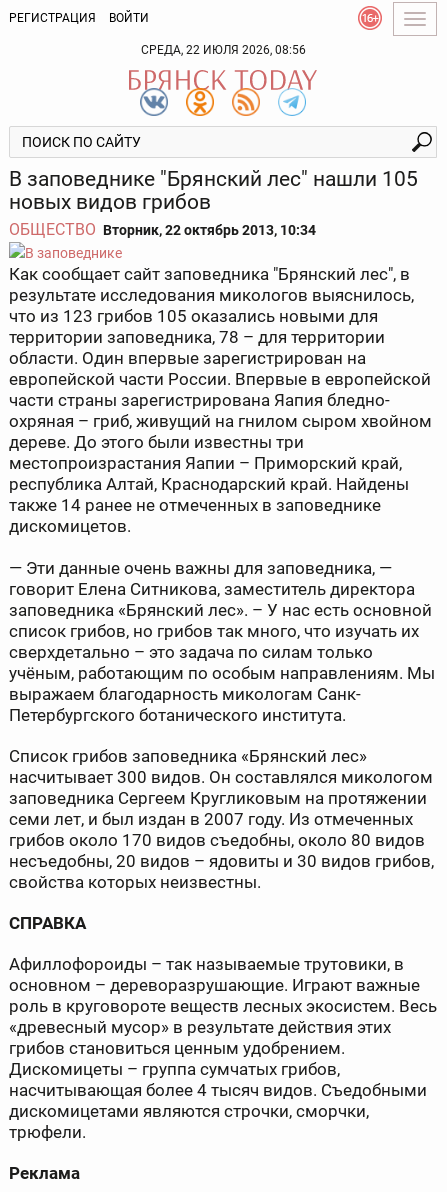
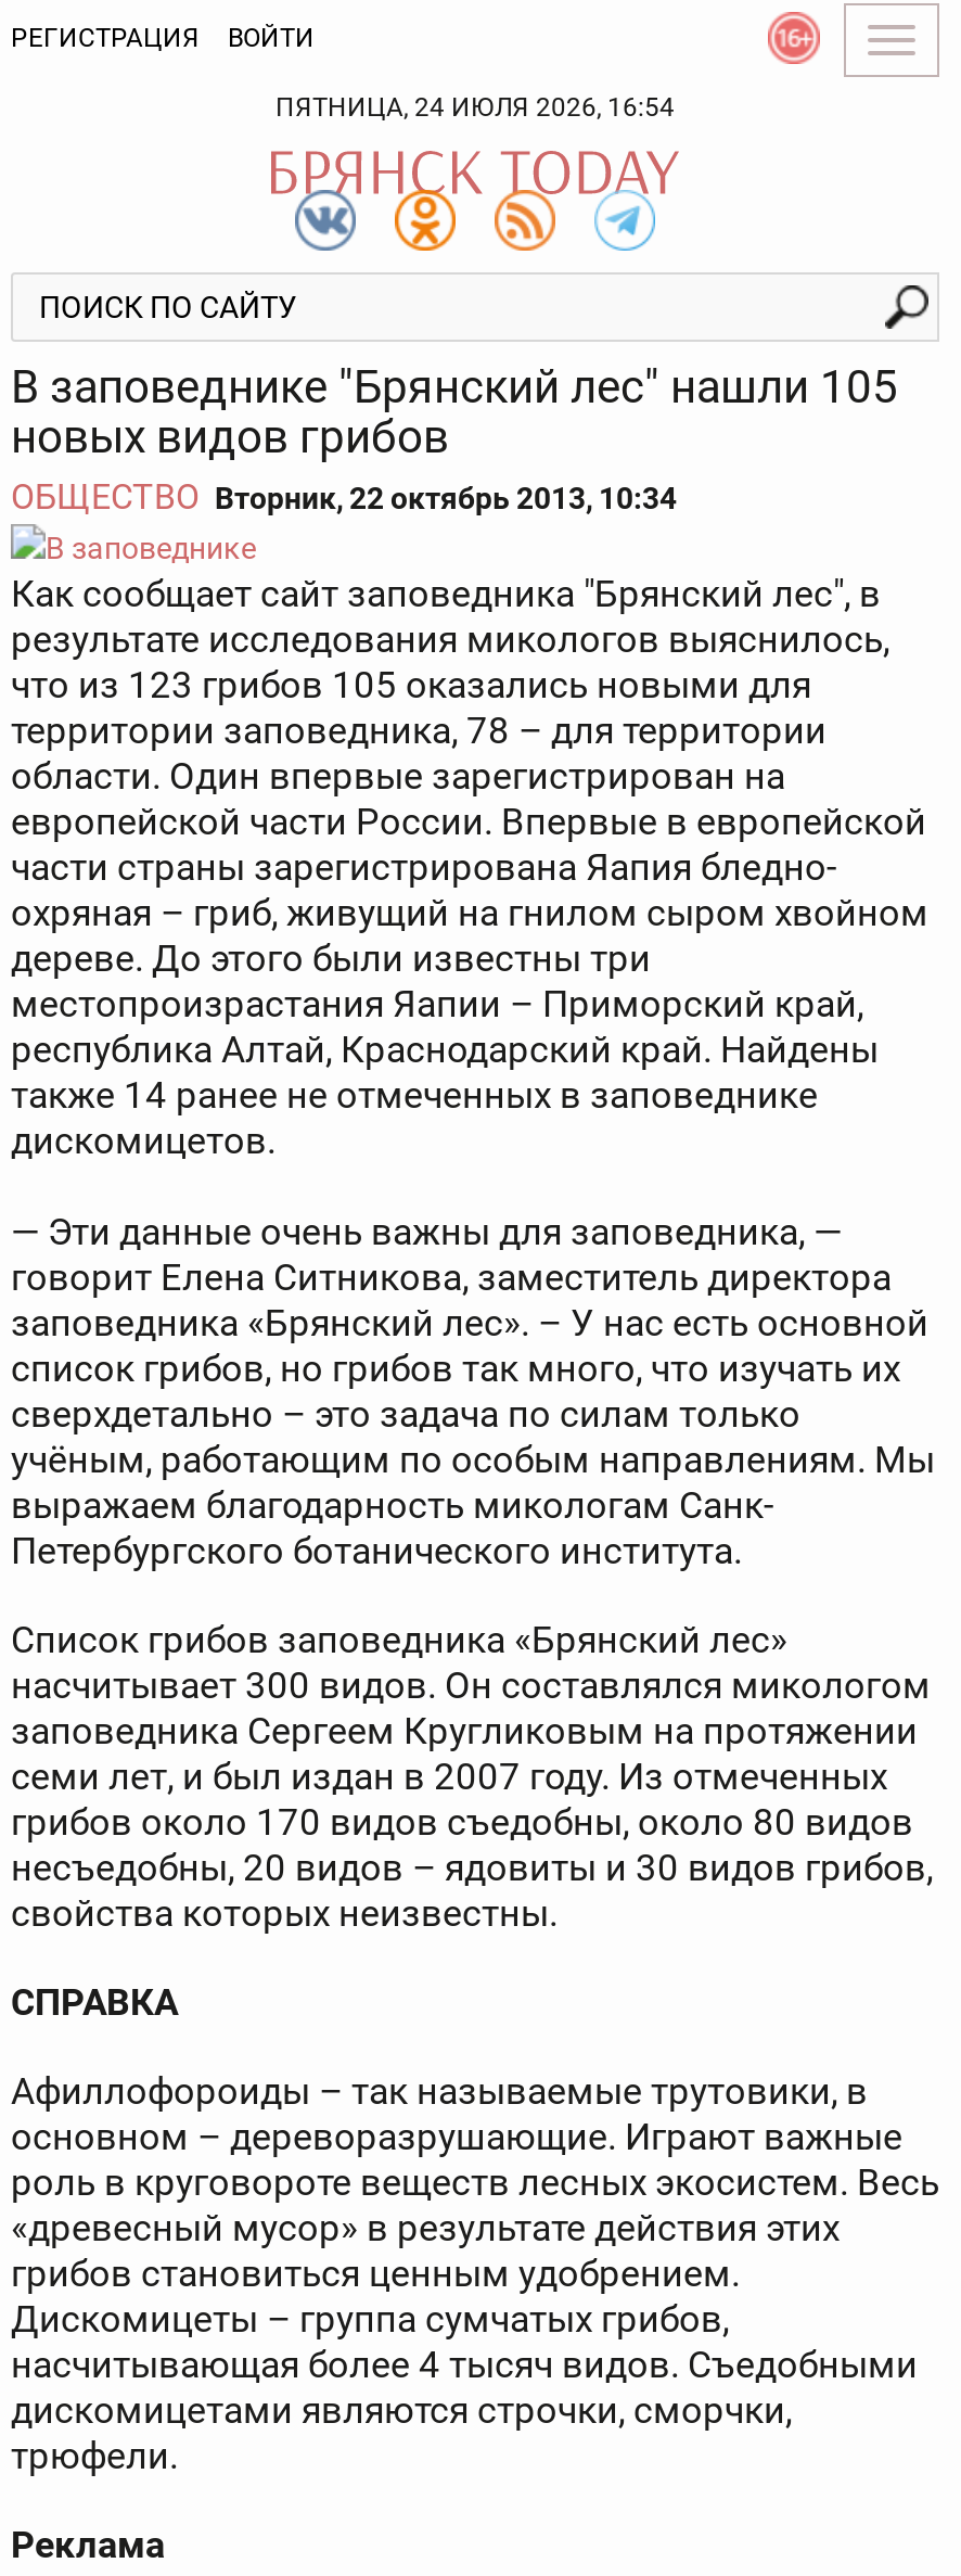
- СРЕДА, 22 ИЮЛЯ 2026, 08:56
+ ПЯТНИЦА, 24 ИЮЛЯ 2026, 16:54
